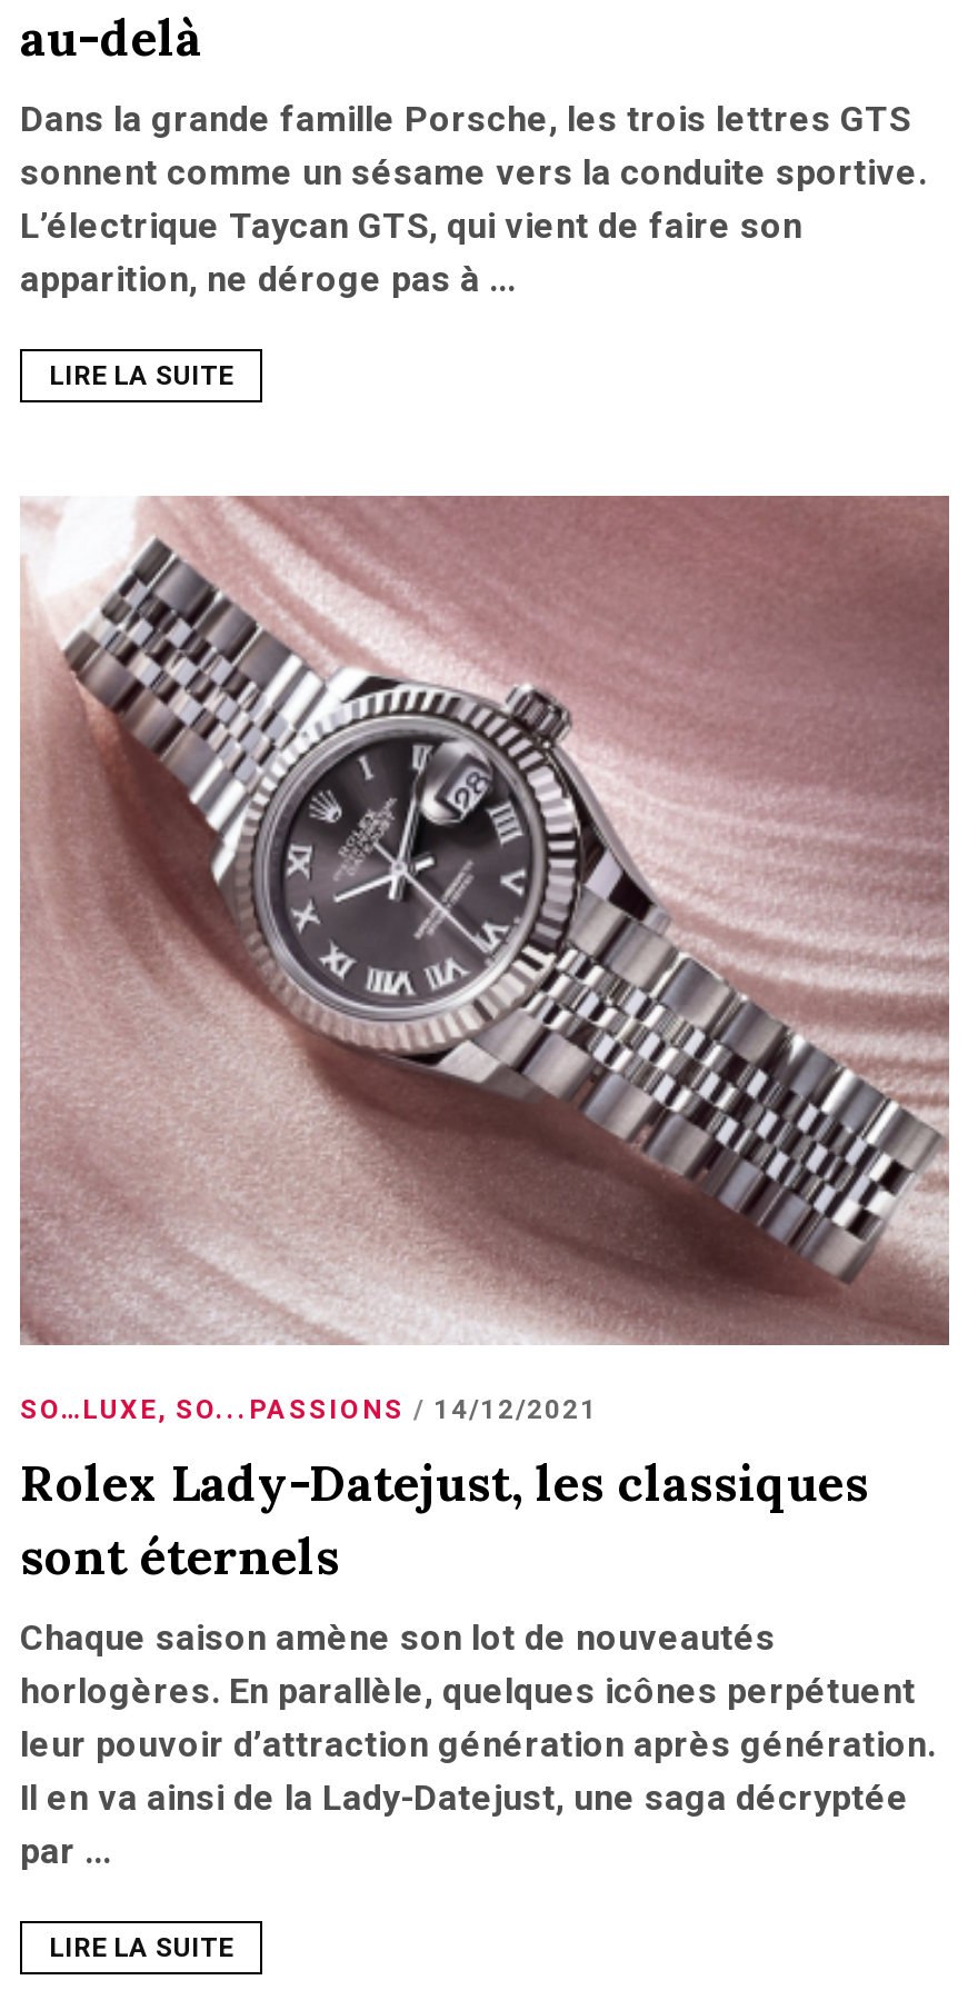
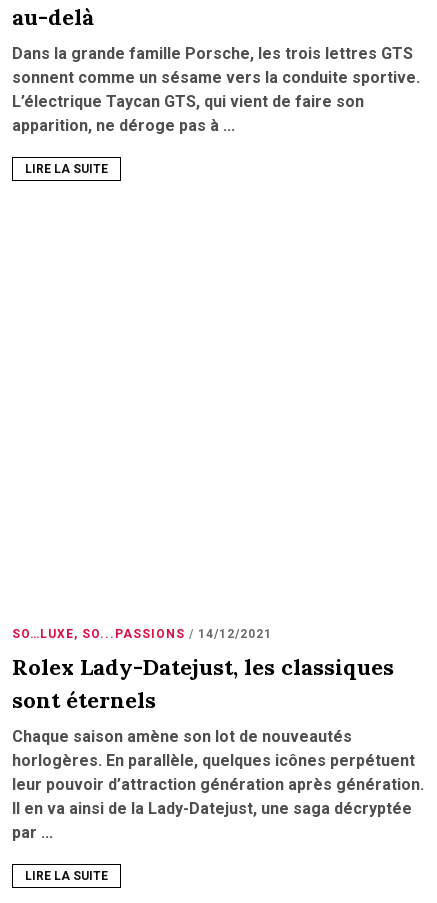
- [image]
